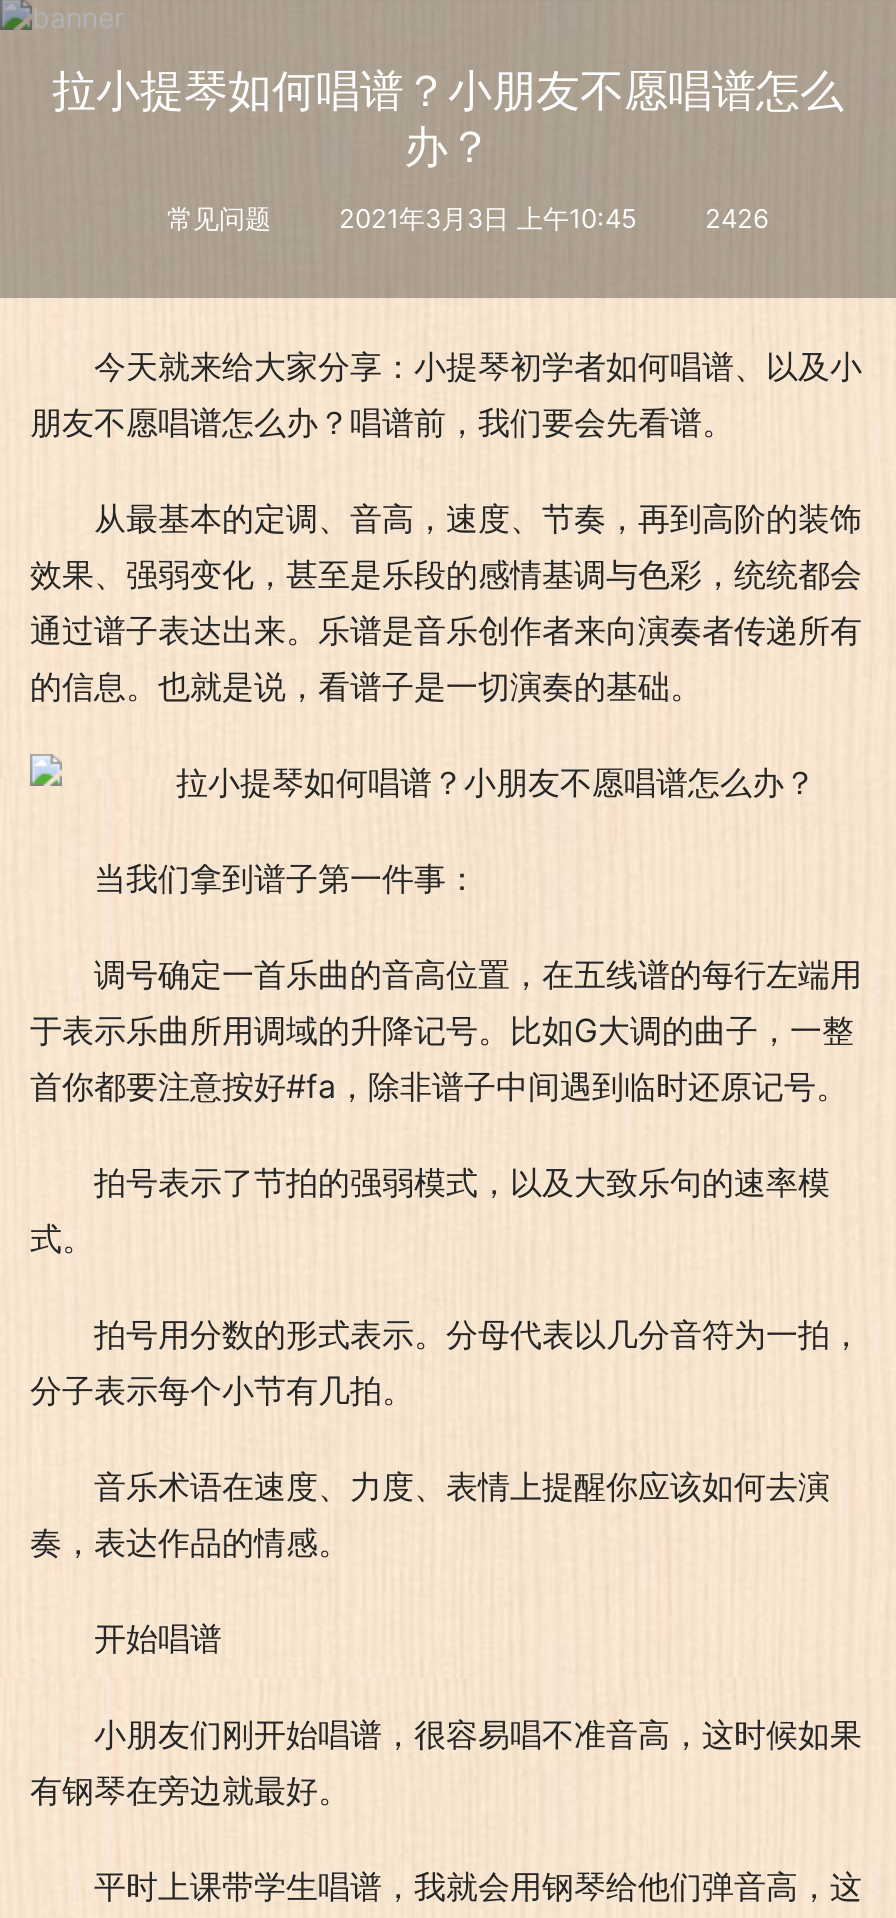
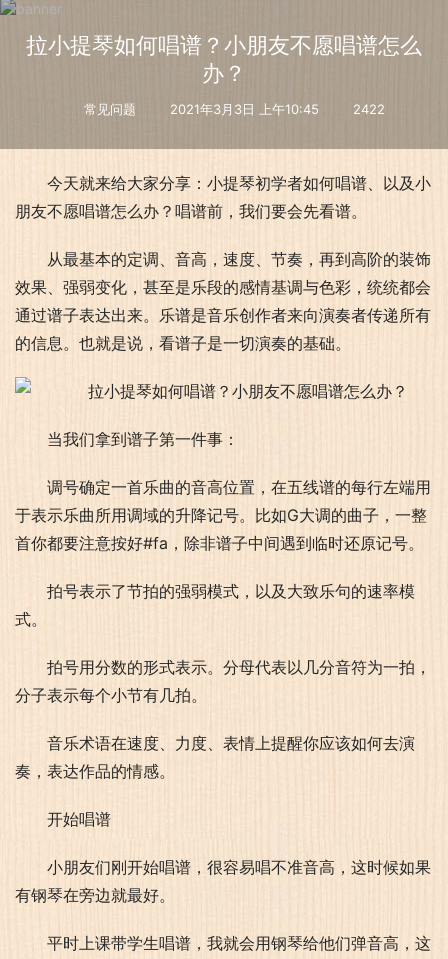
- 常见问题 2021年3月3日 上午10:45 2426
+ 常见问题 2021年3月3日 上午10:45 2422
